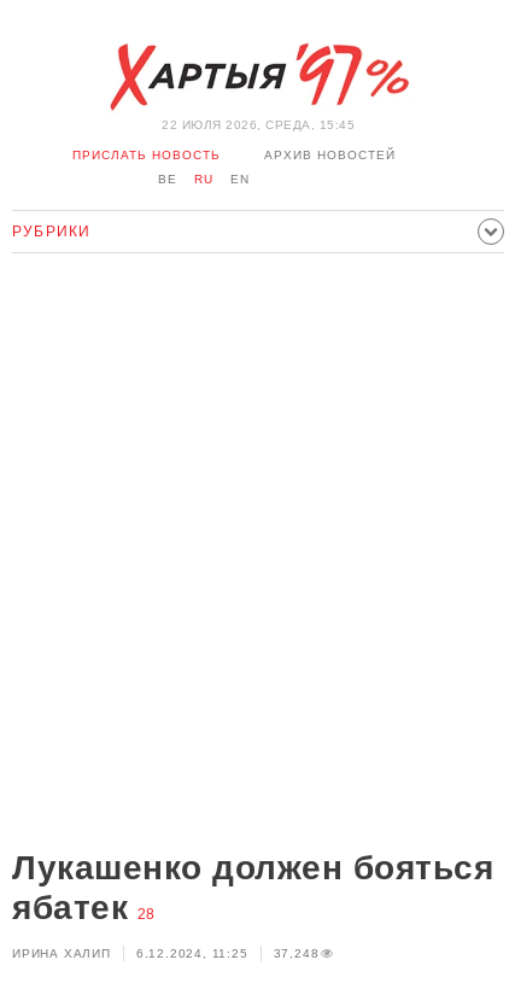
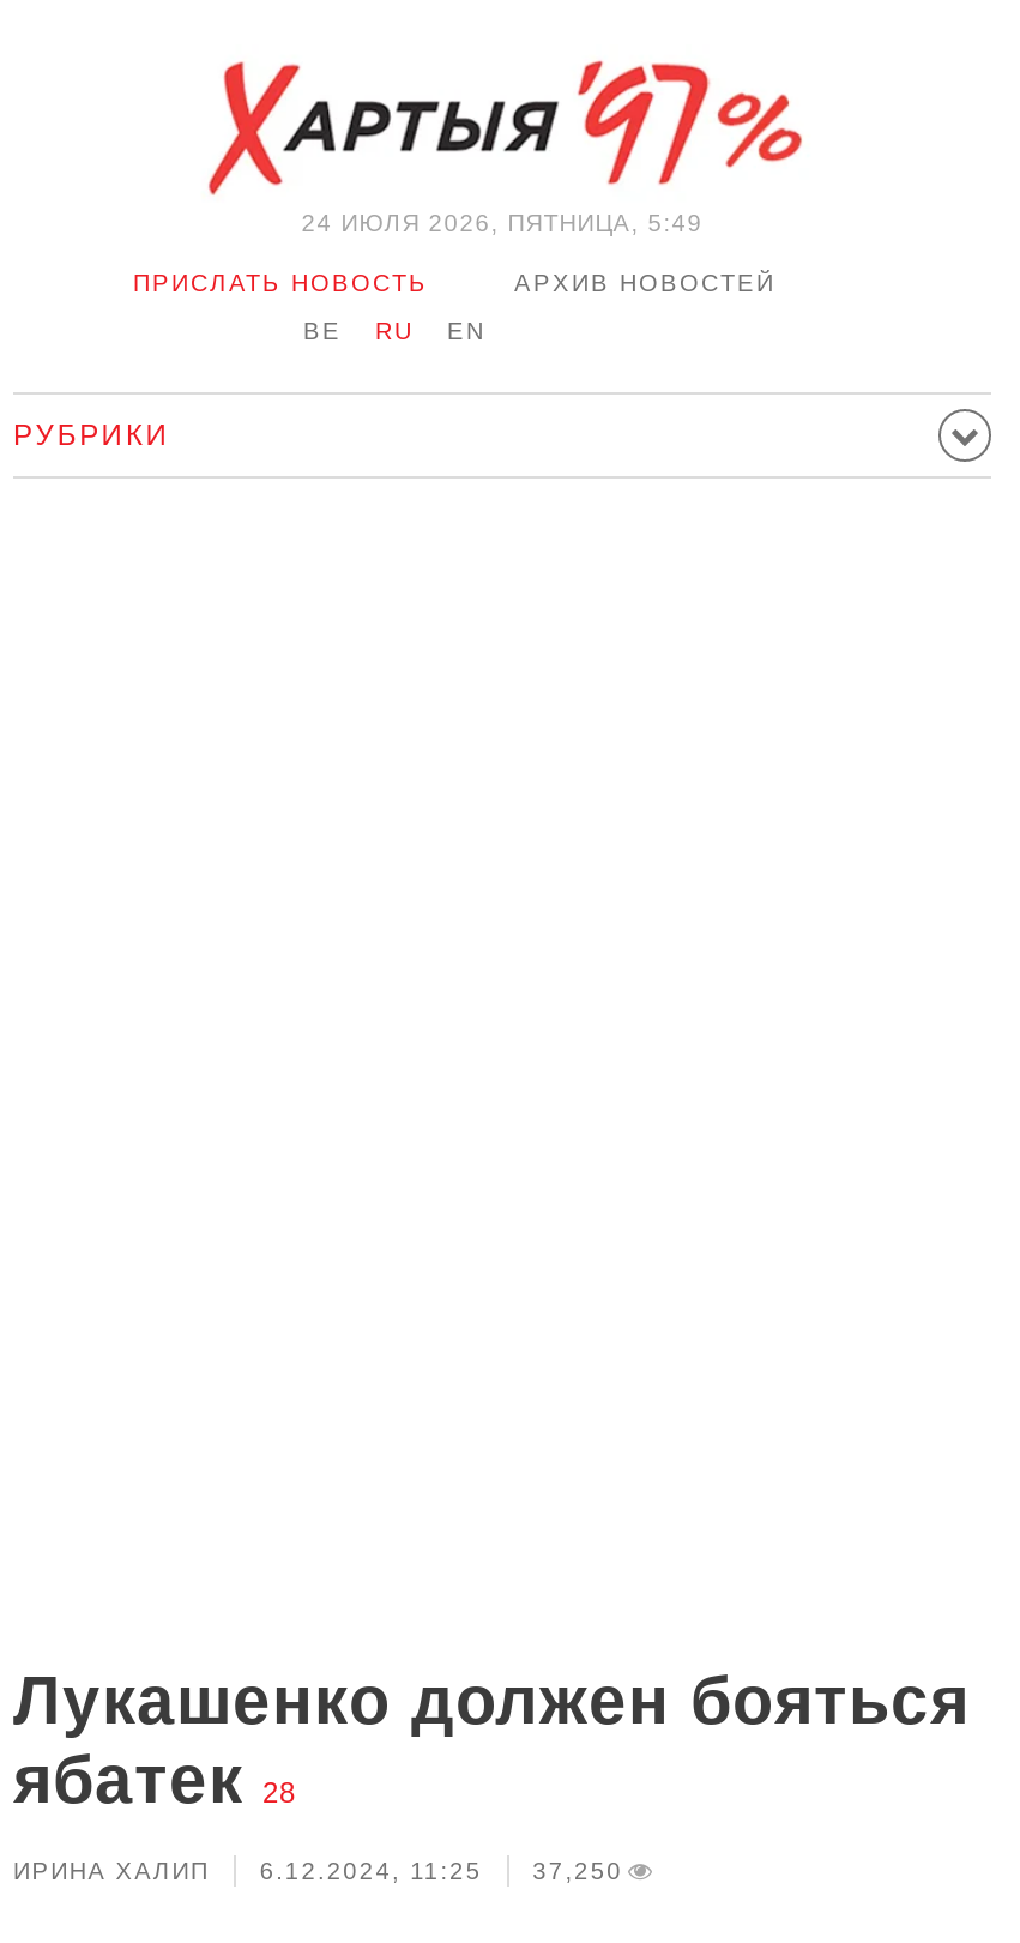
- 22 ИЮЛЯ 2026, СРЕДА, 15:45
+ 24 ИЮЛЯ 2026, ПЯТНИЦА, 5:49

- ИРИНА ХАЛИП 6.12.2024, 11:25 37,248
+ ИРИНА ХАЛИП 6.12.2024, 11:25 37,250
